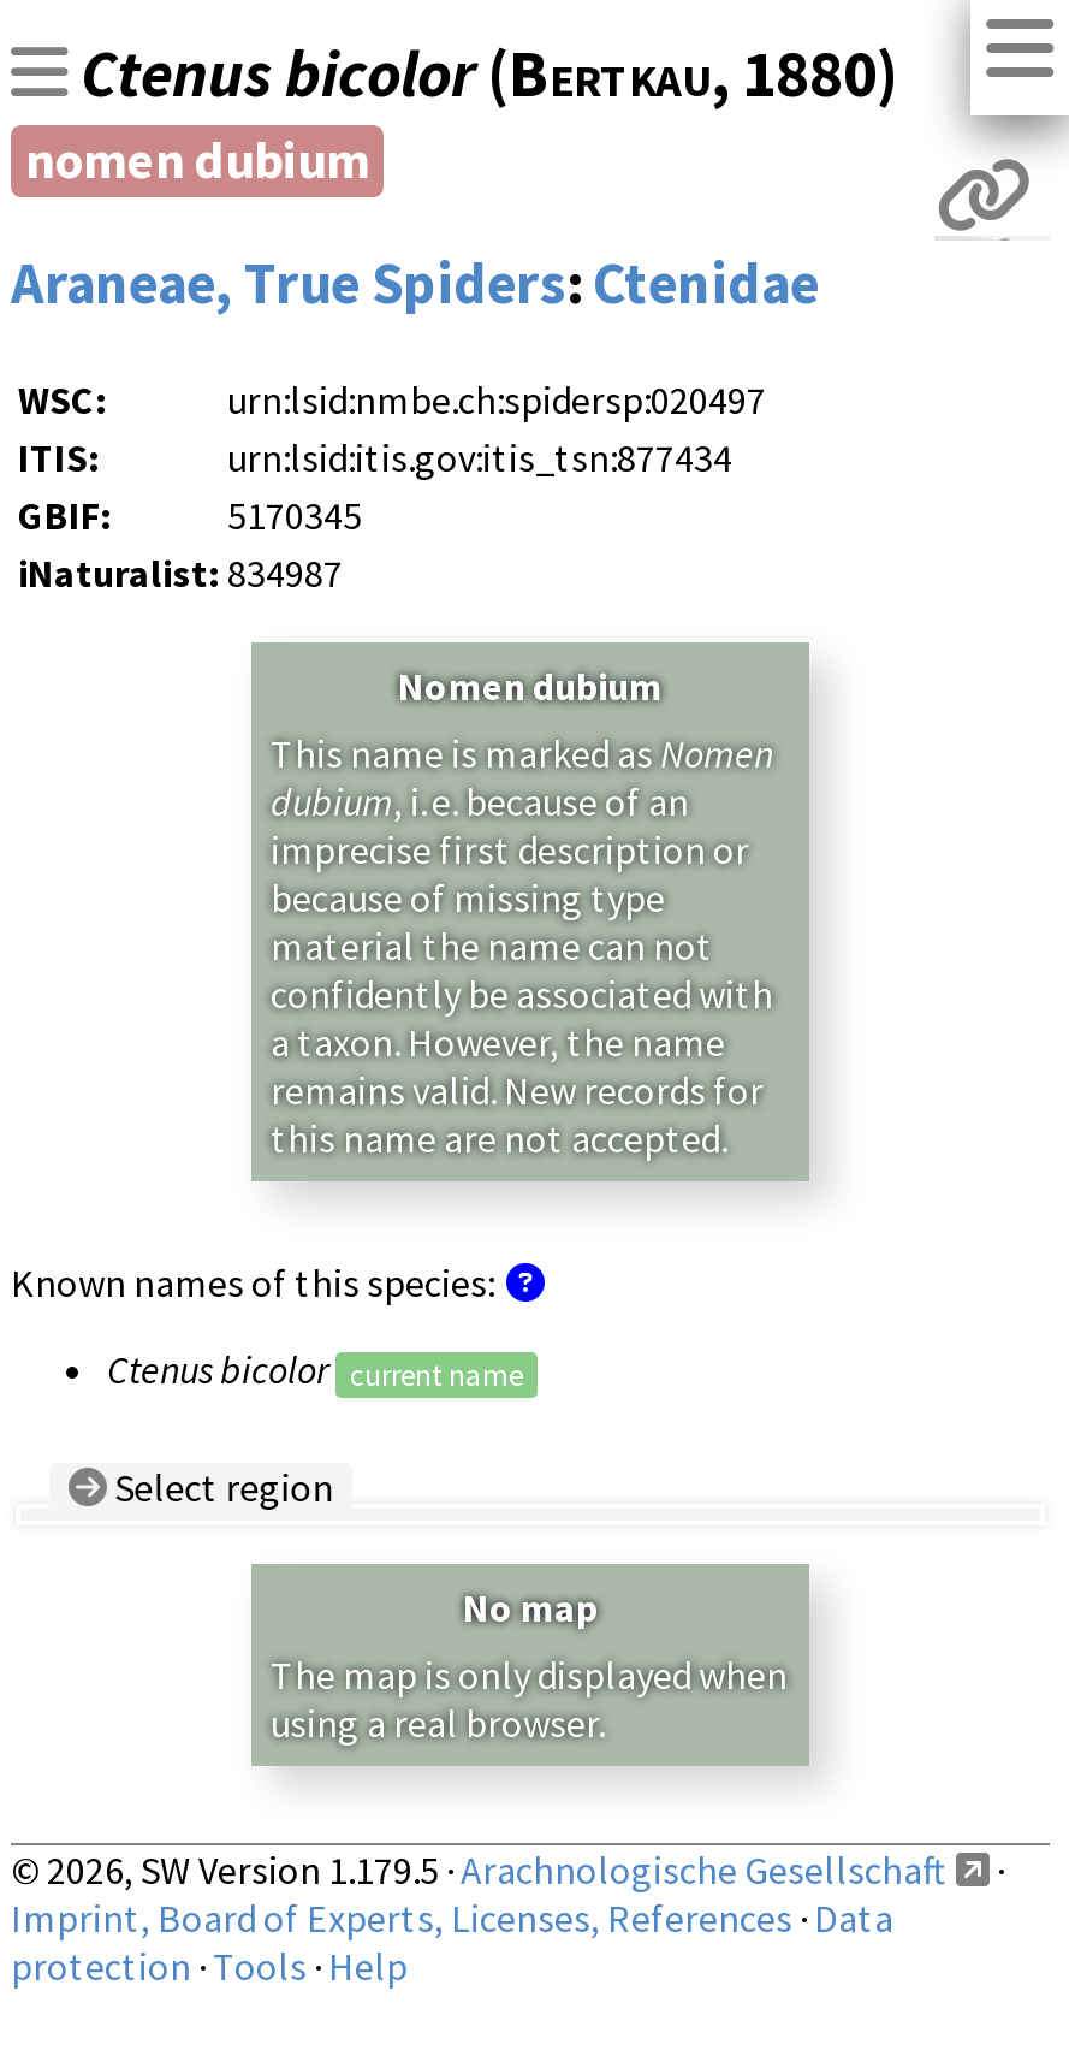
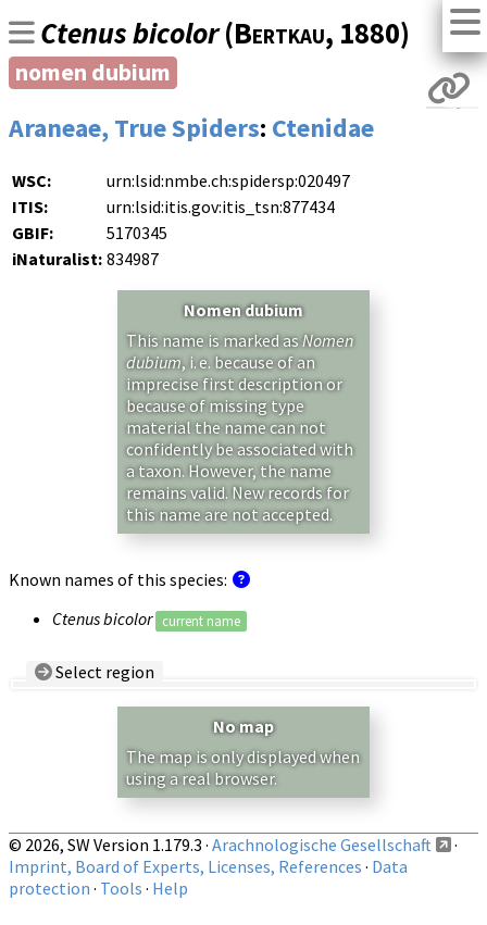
- © 2026, SW Version 1.179.5 ·Arachnologische Gesellschaft
+ © 2026, SW Version 1.179.3 ·Arachnologische Gesellschaft
